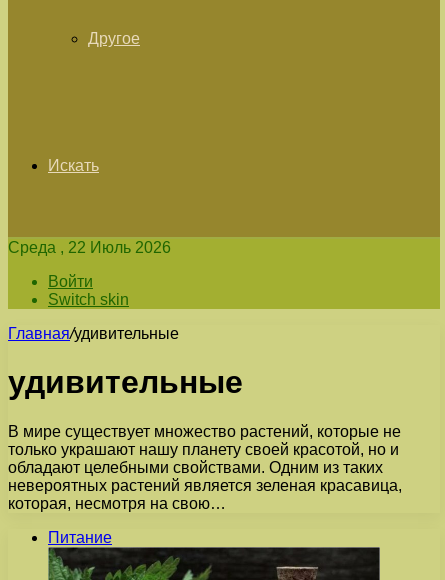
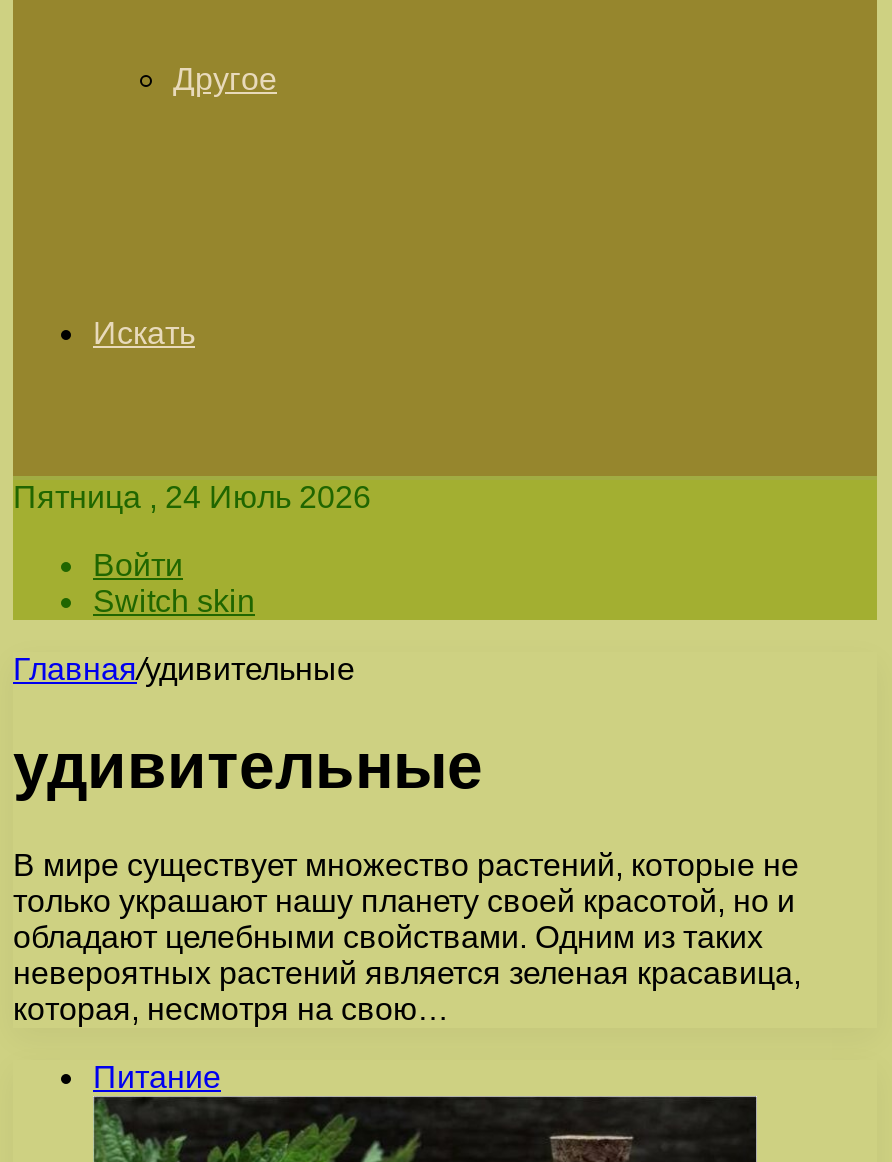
- Среда , 22 Июль 2026
+ Пятница , 24 Июль 2026
